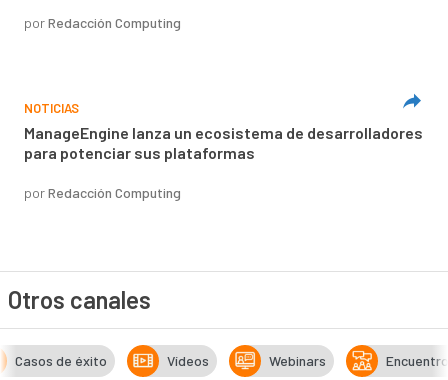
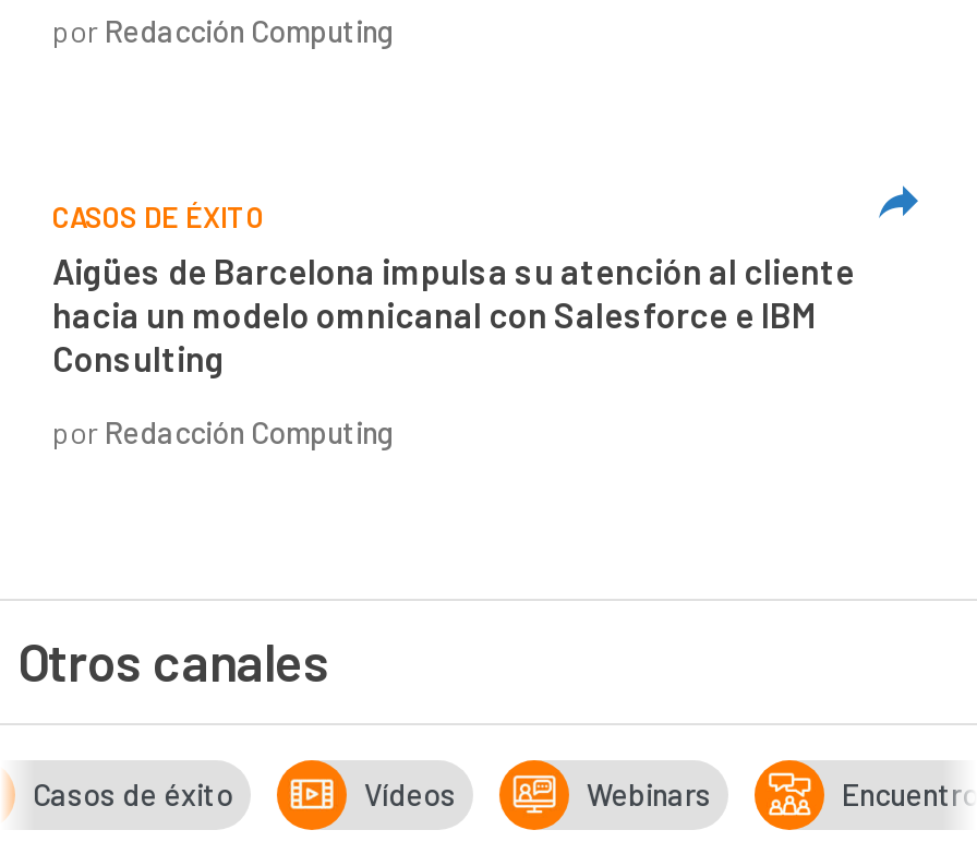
- NOTICIAS
- ManageEngine lanza un ecosistema de desarrolladores
- para potenciar sus plataformas
+ CASOS DE ÉXITO
+ Aigües de Barcelona impulsa su atención al cliente
+ hacia un modelo omnicanal con Salesforce e IBM
+ Consulting
